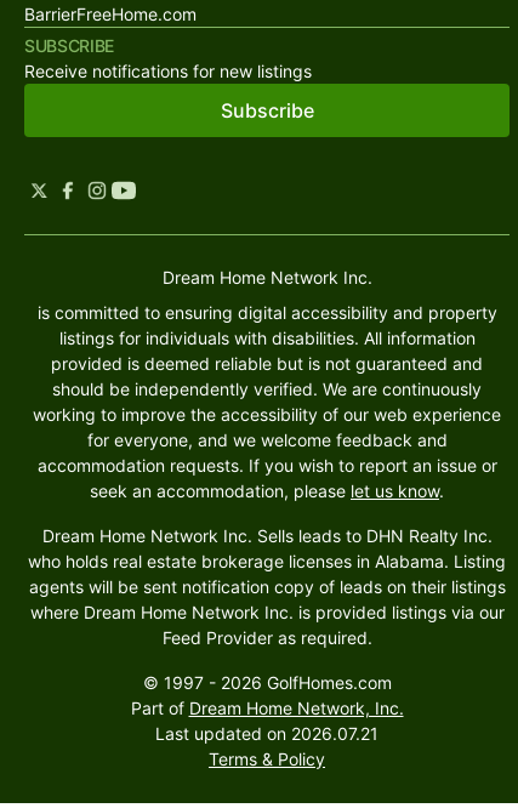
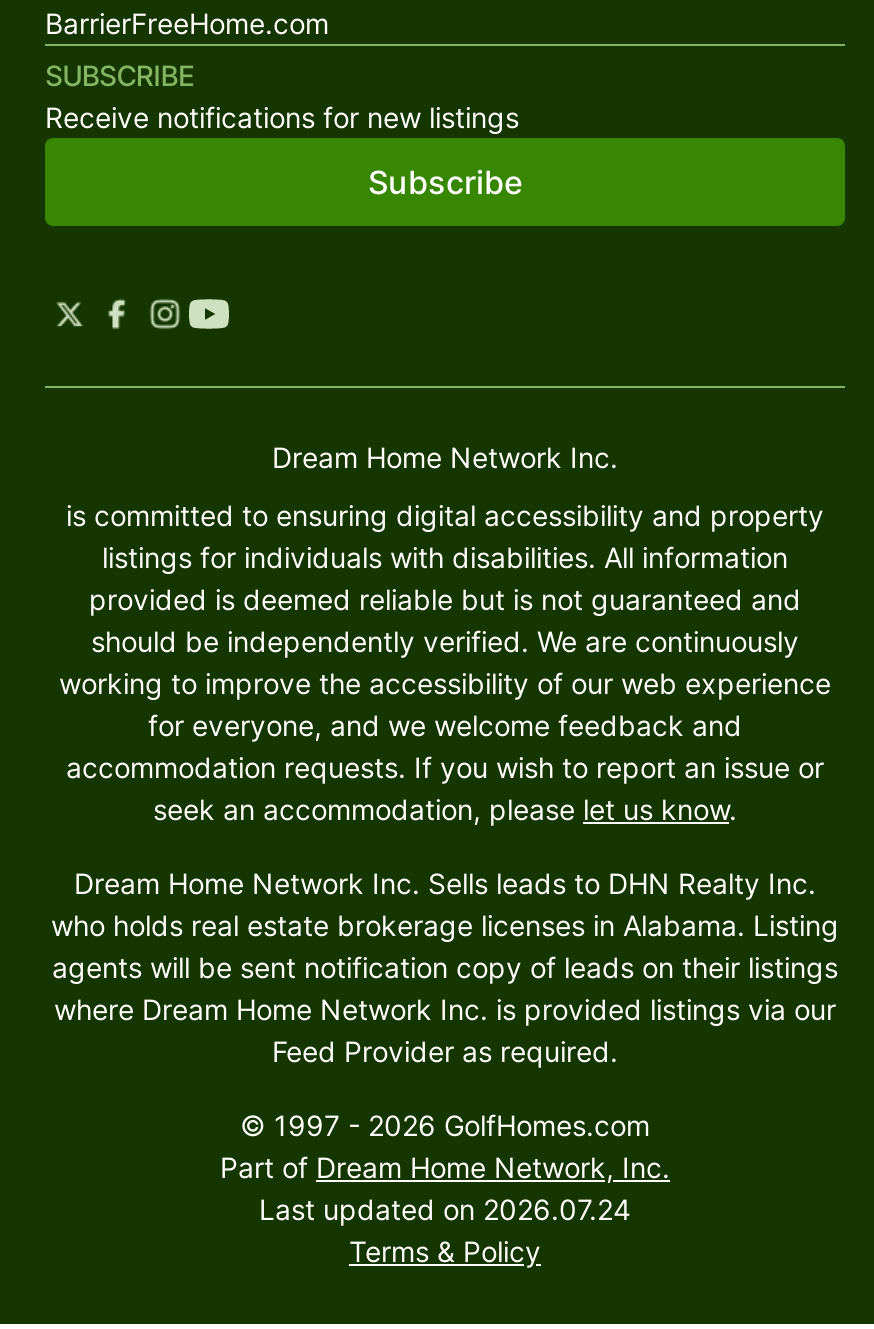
- Last updated on 2026.07.21
+ Last updated on 2026.07.24
